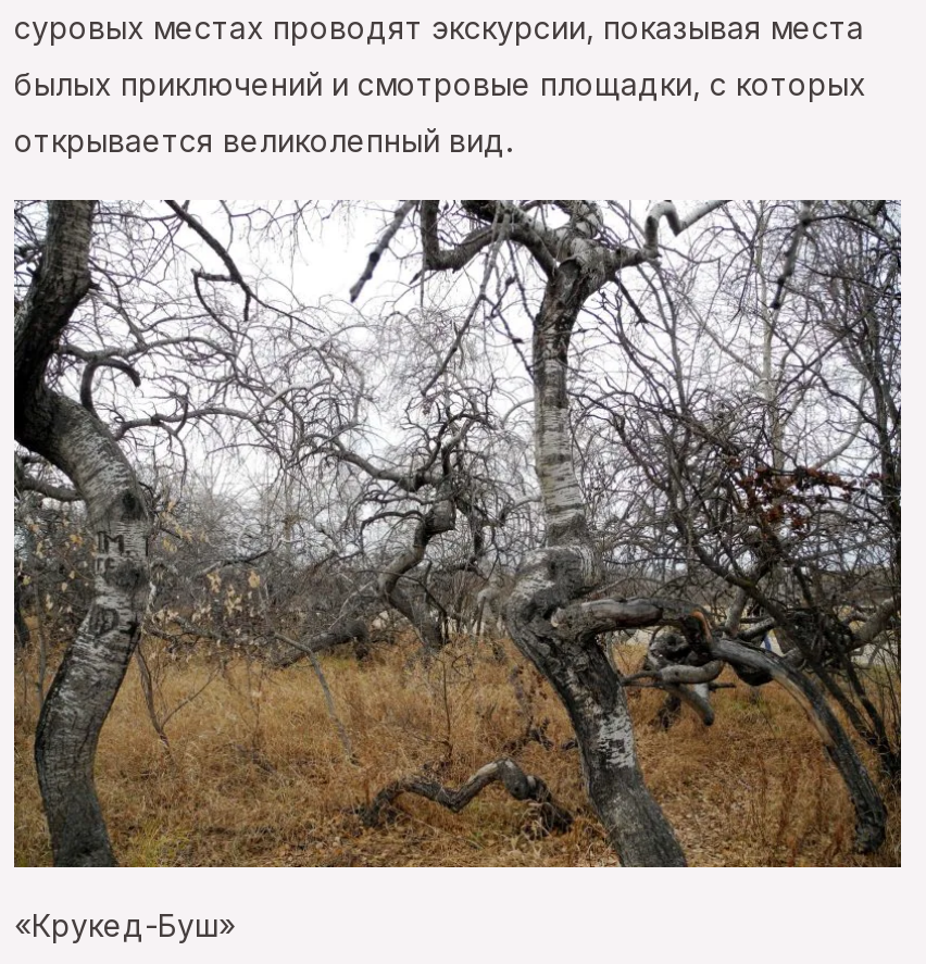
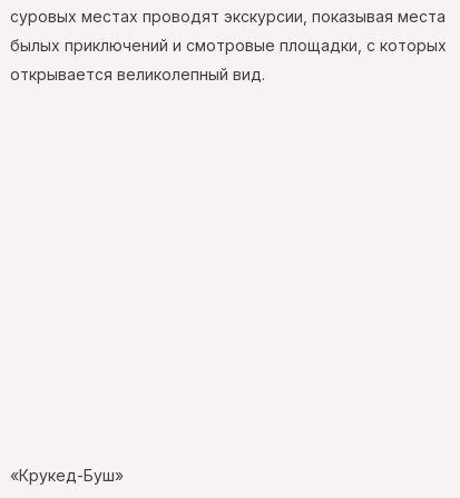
- [image]
